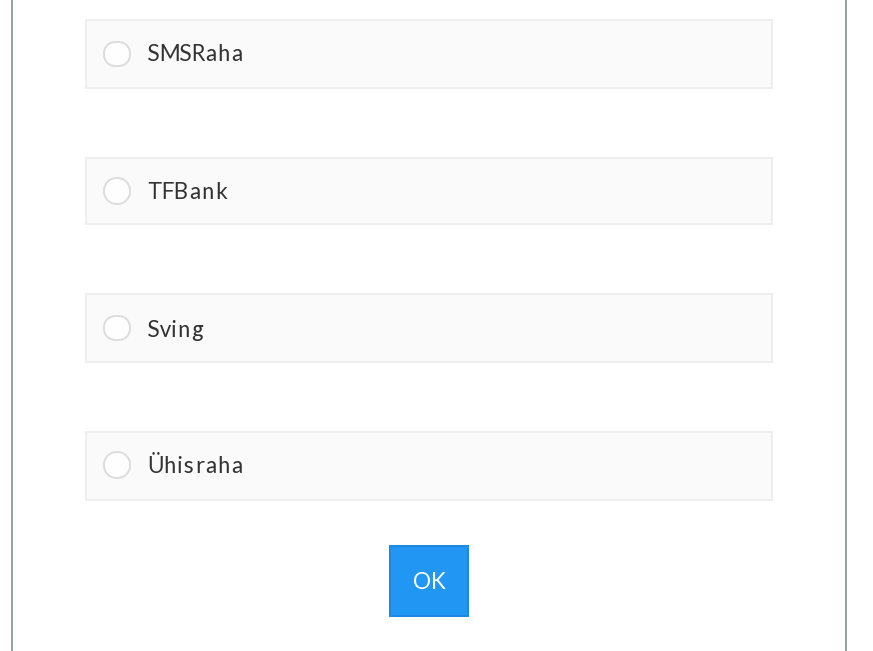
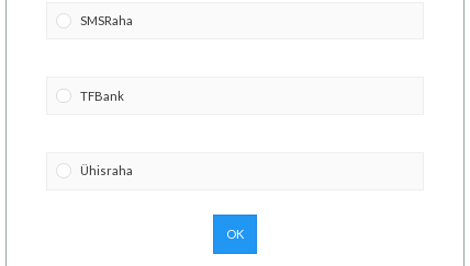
- Sving
